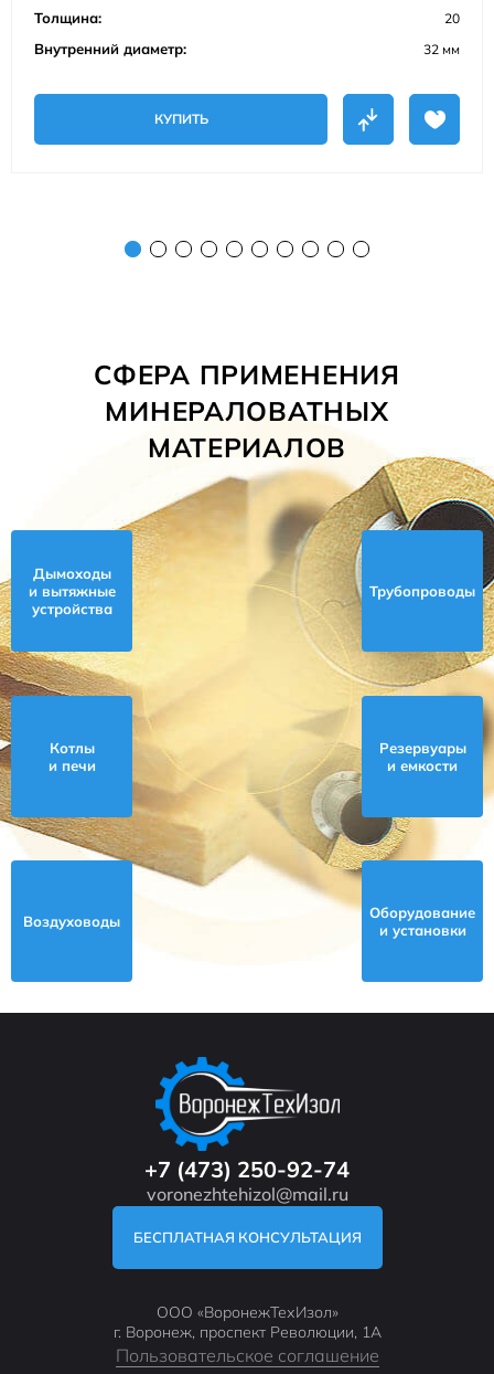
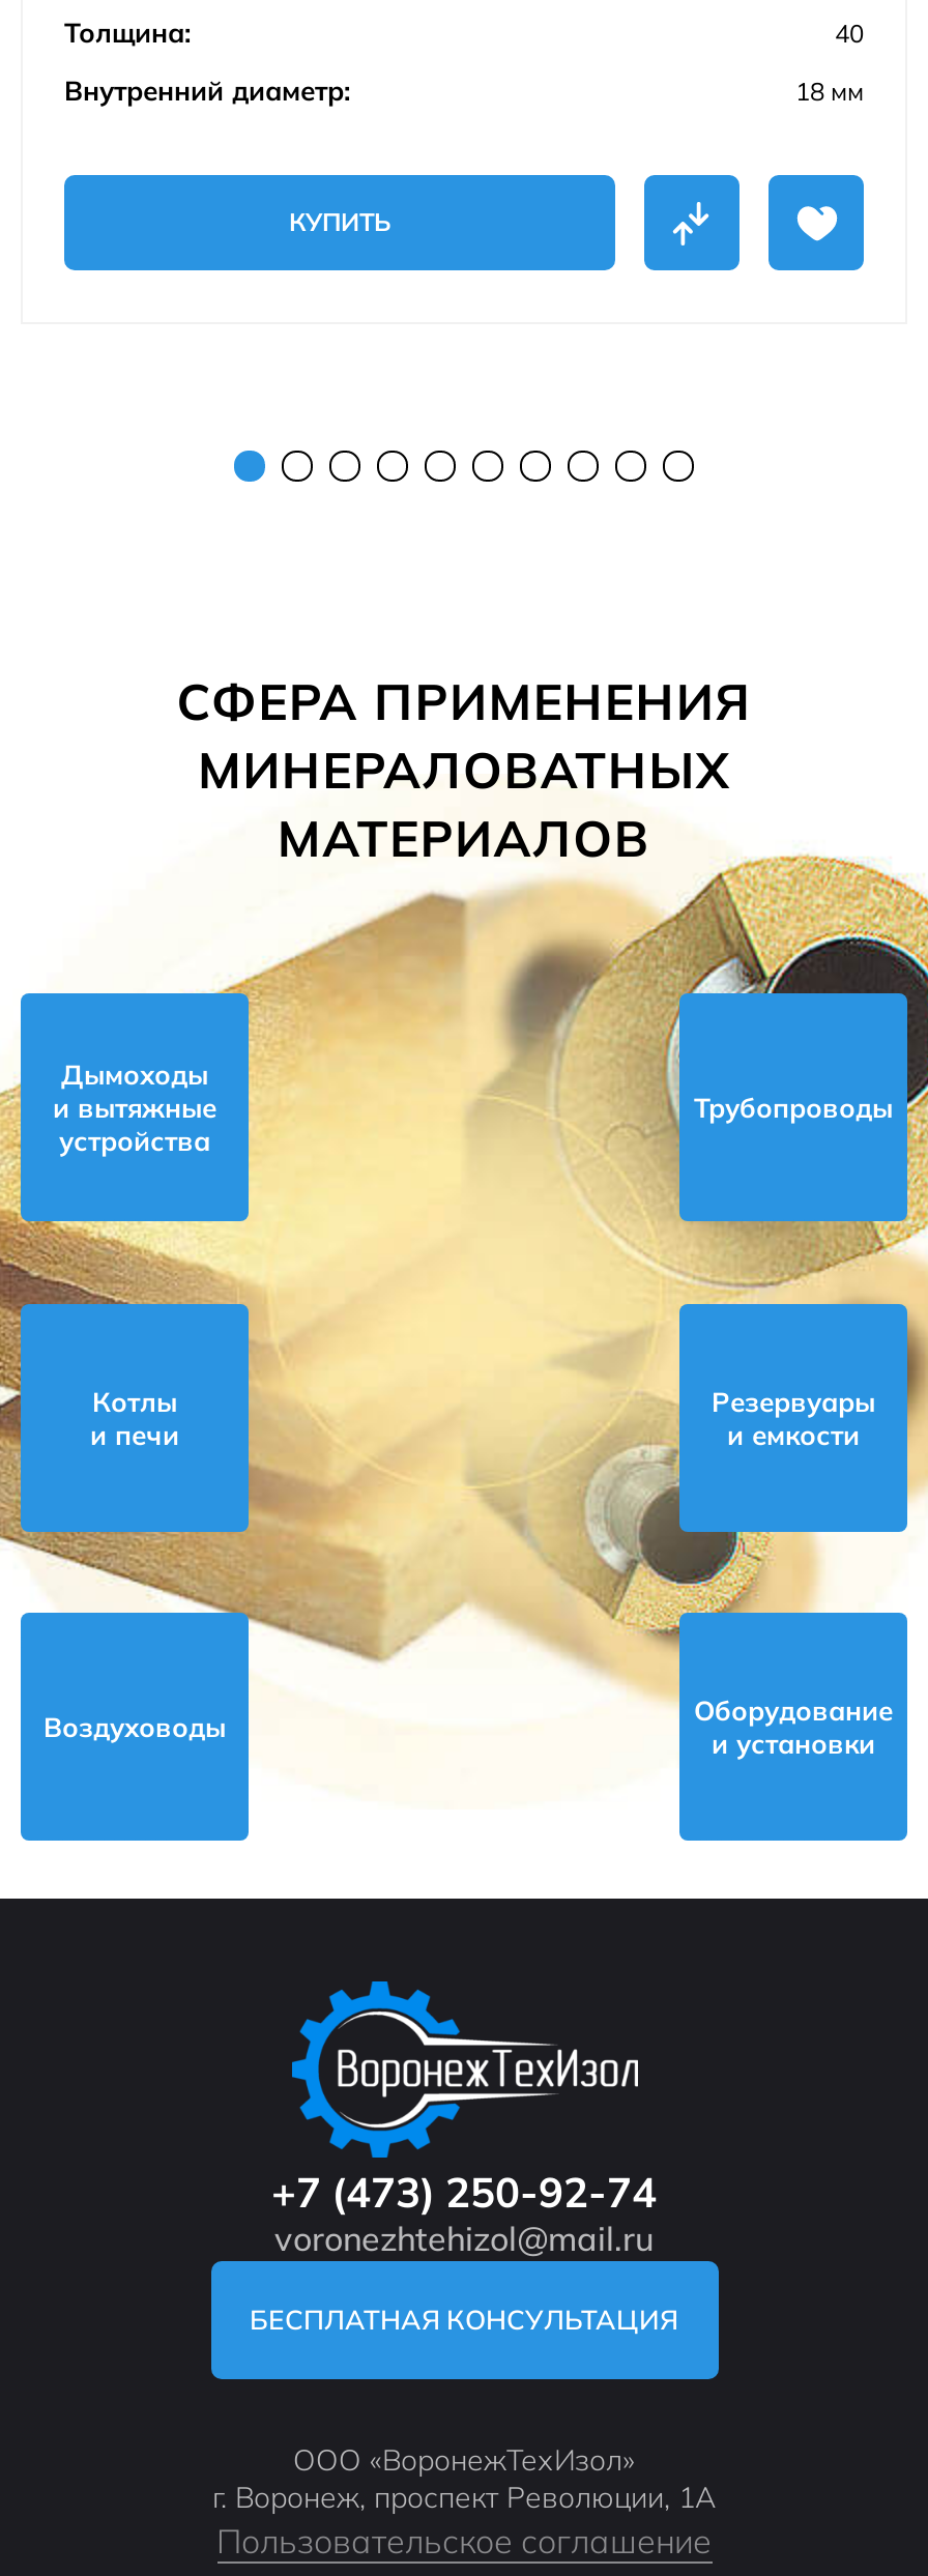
- 20
+ 40

- 32 мм
+ 18 мм
